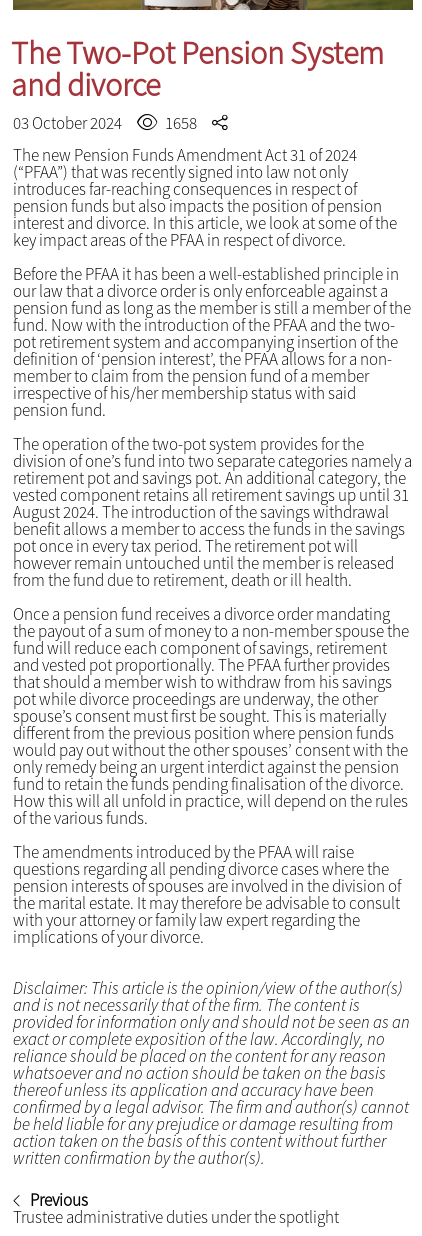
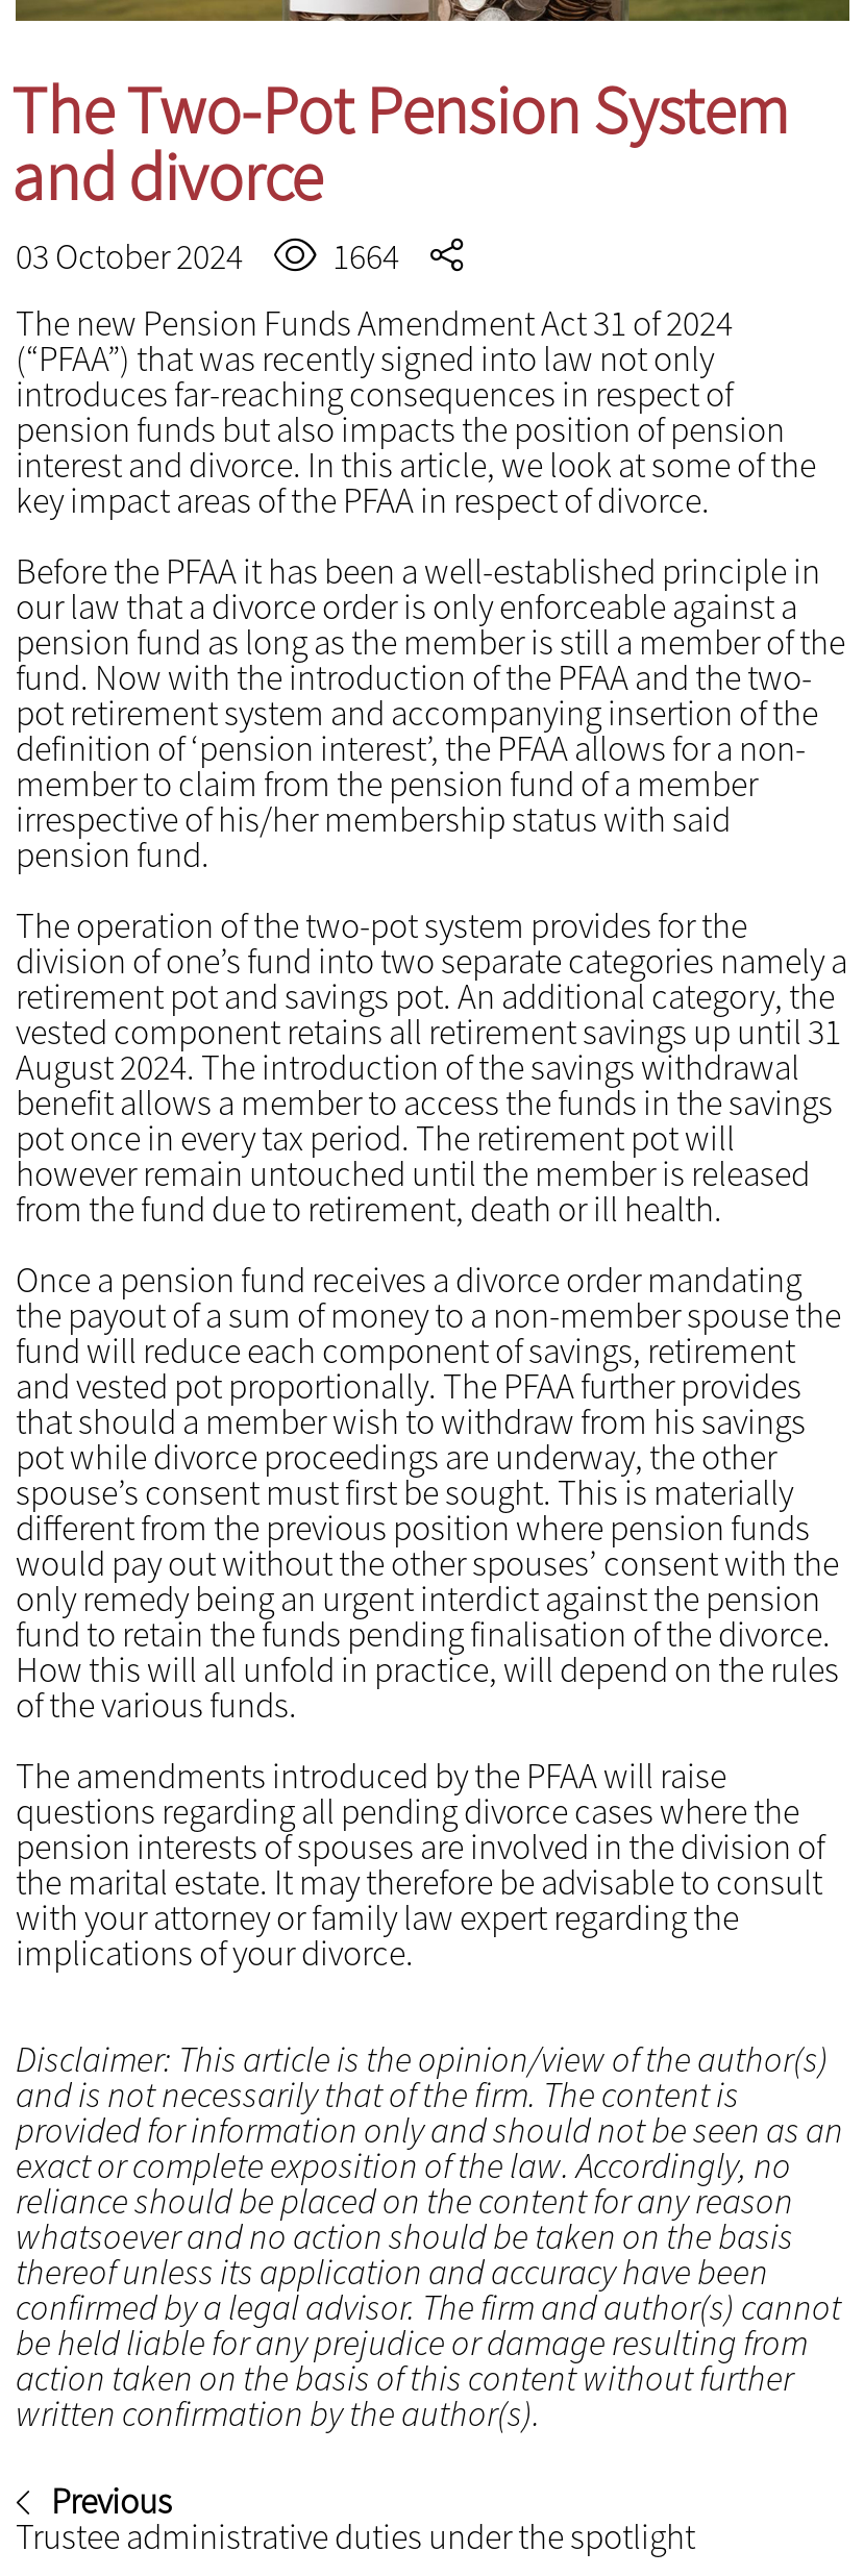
- 03 October 2024 1658
+ 03 October 2024 1664
